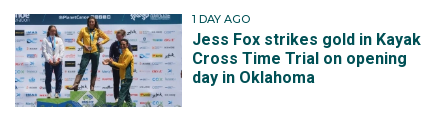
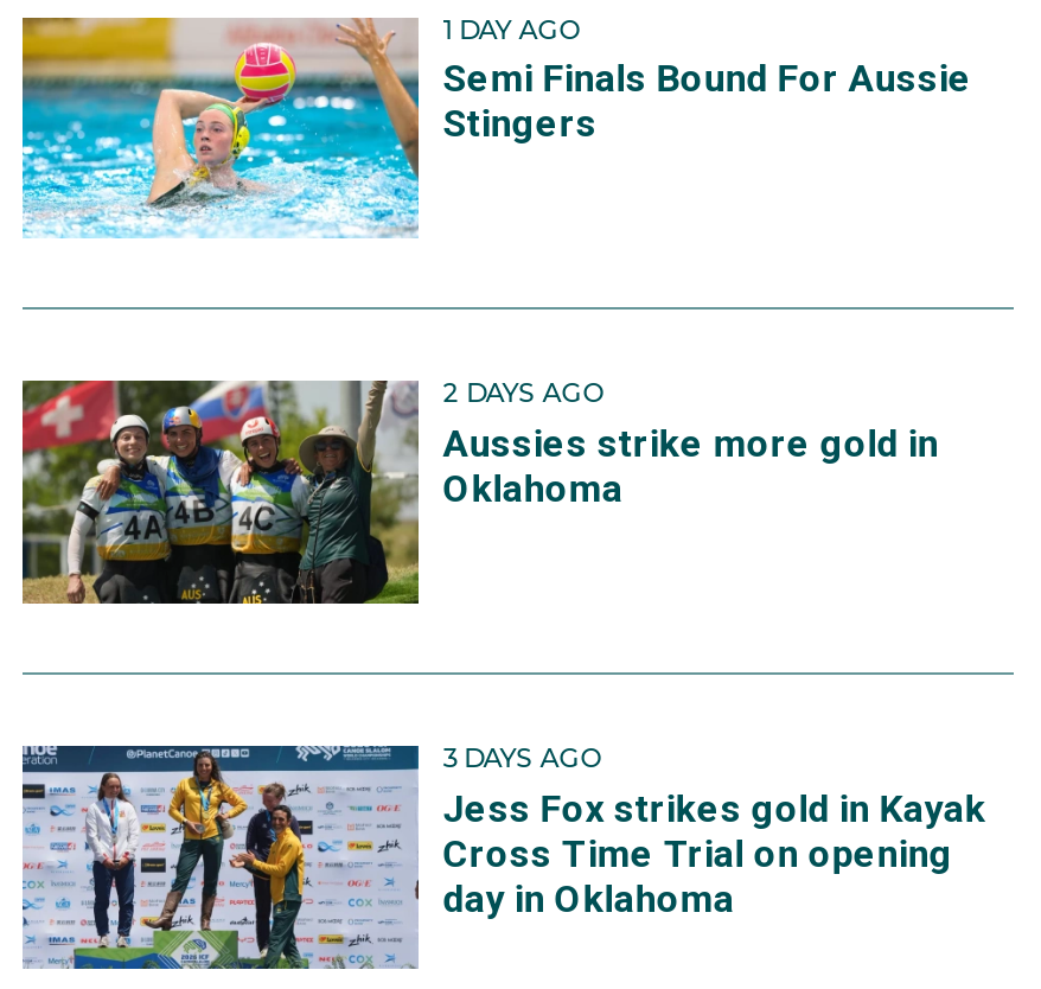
+ [image]
+ Semi Finals Bound For Aussie
+ Stingers

+ [image]
+ 2 DAYS AGO
+ Aussies strike more gold in
+ Oklahoma

+ 3 DAYS AGO
